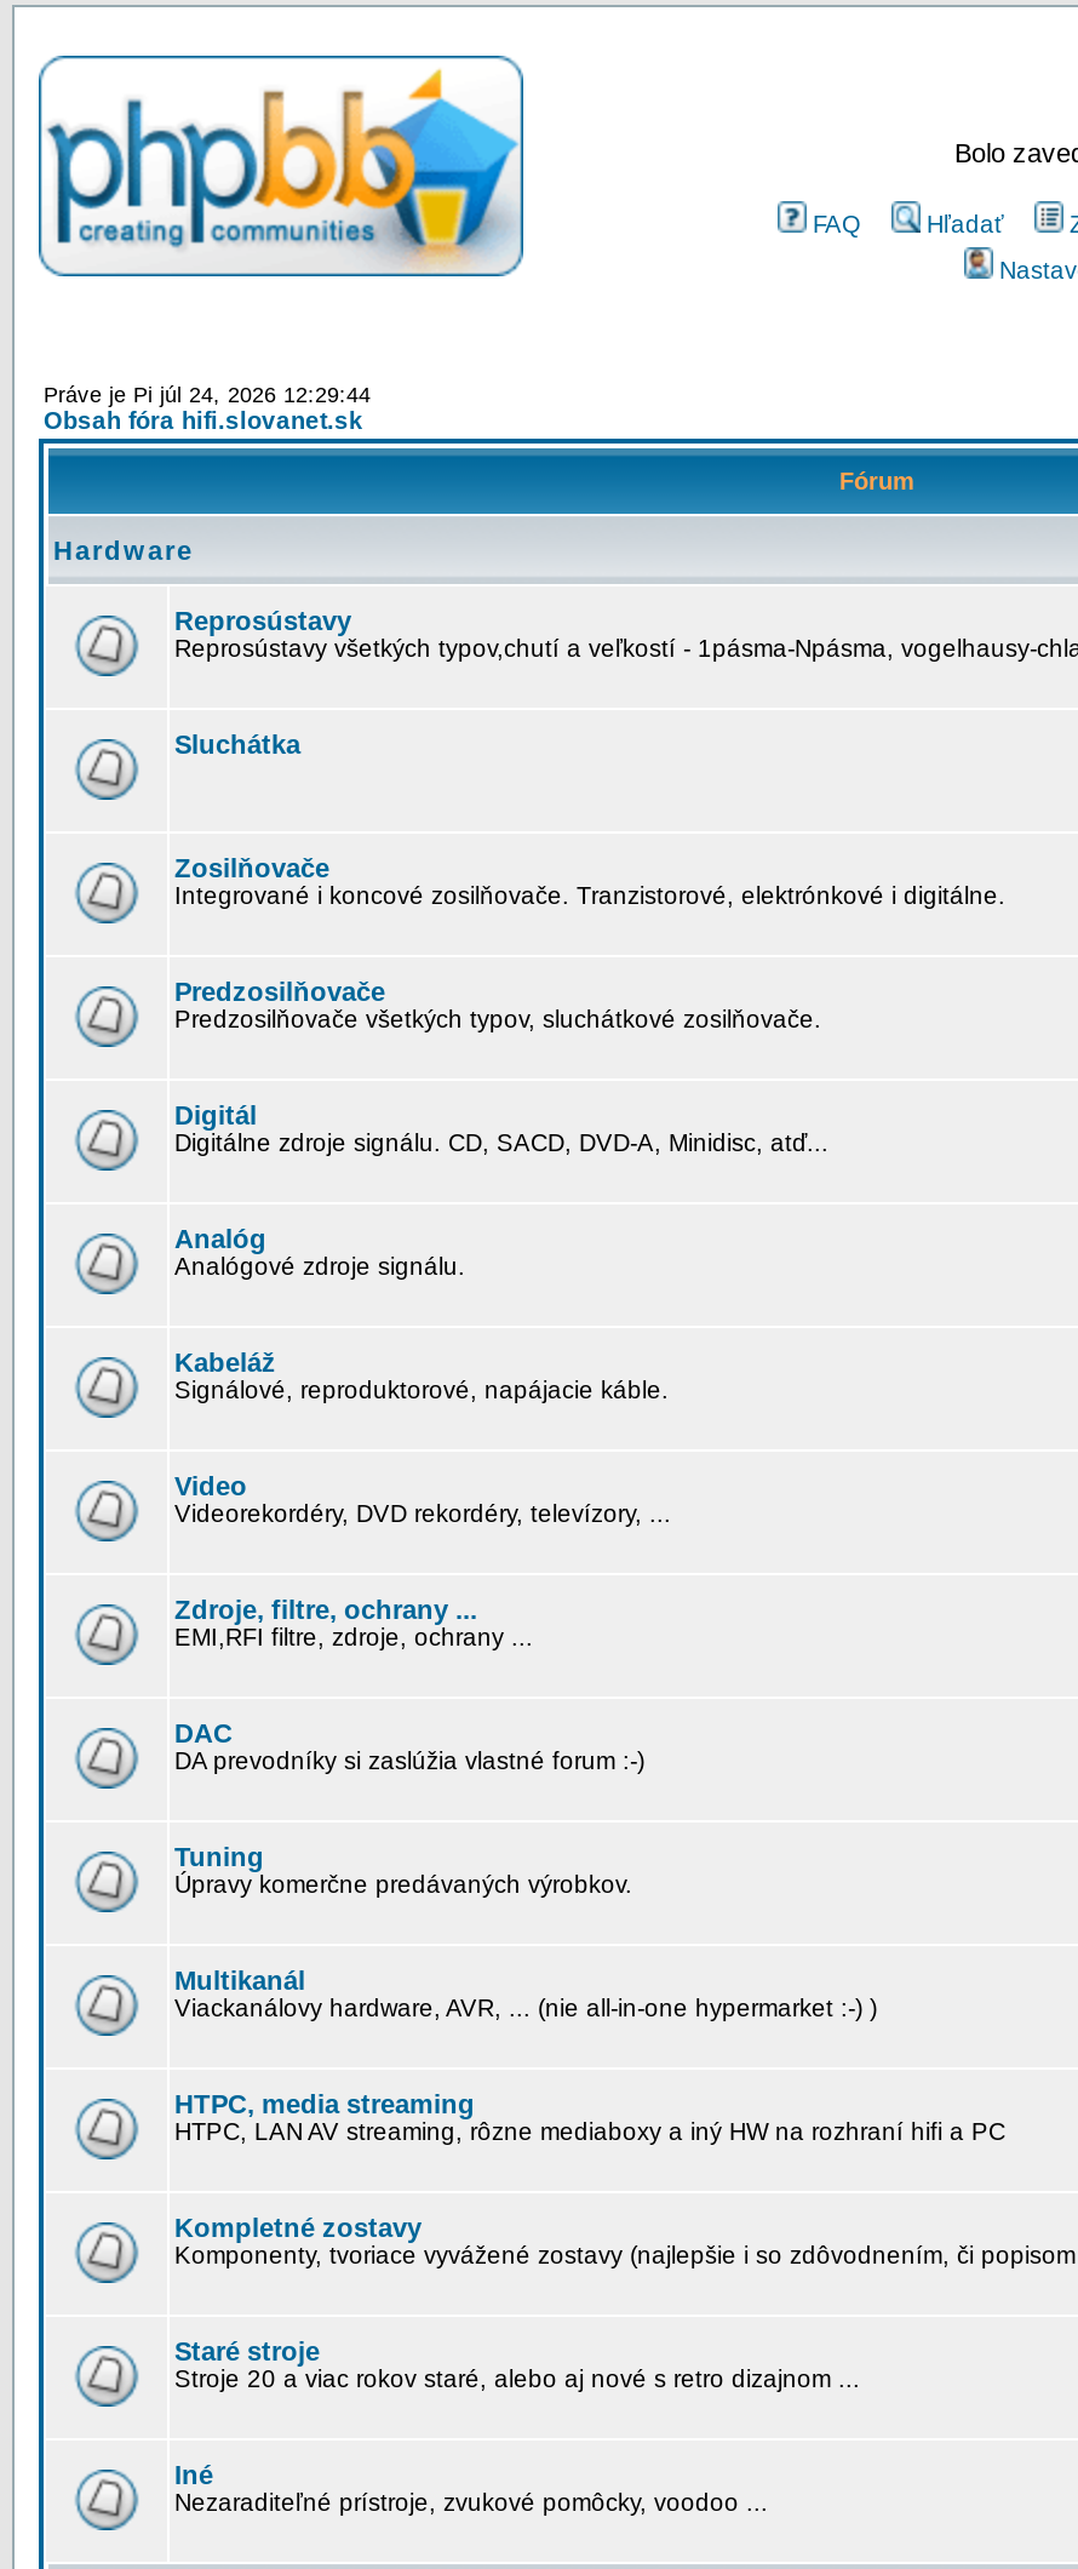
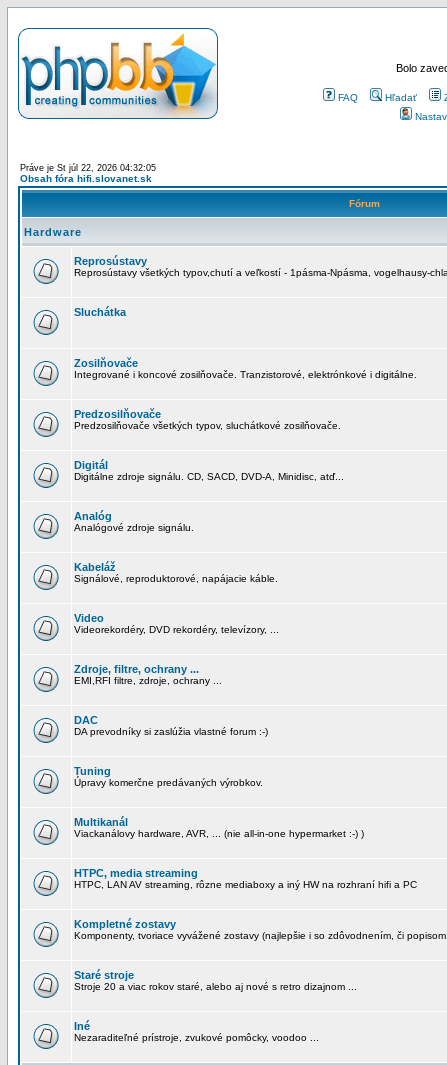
- Práve je Pi júl 24, 2026 12:29:44
+ Práve je St júl 22, 2026 04:32:05
